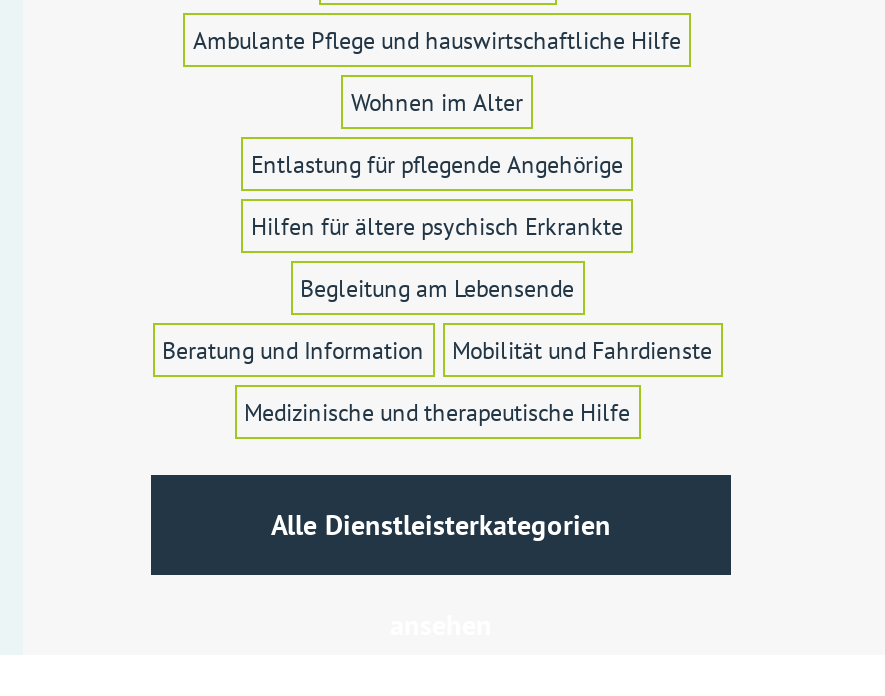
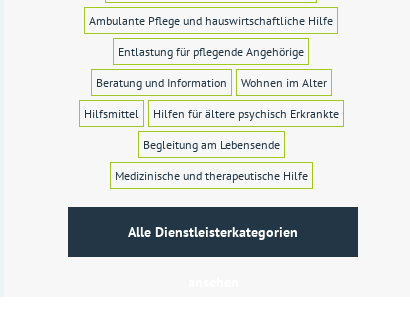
moved down: Wohnen im Alter

+ Hilfsmittel

moved up: Beratung und Information

- Mobilität und Fahrdienste
